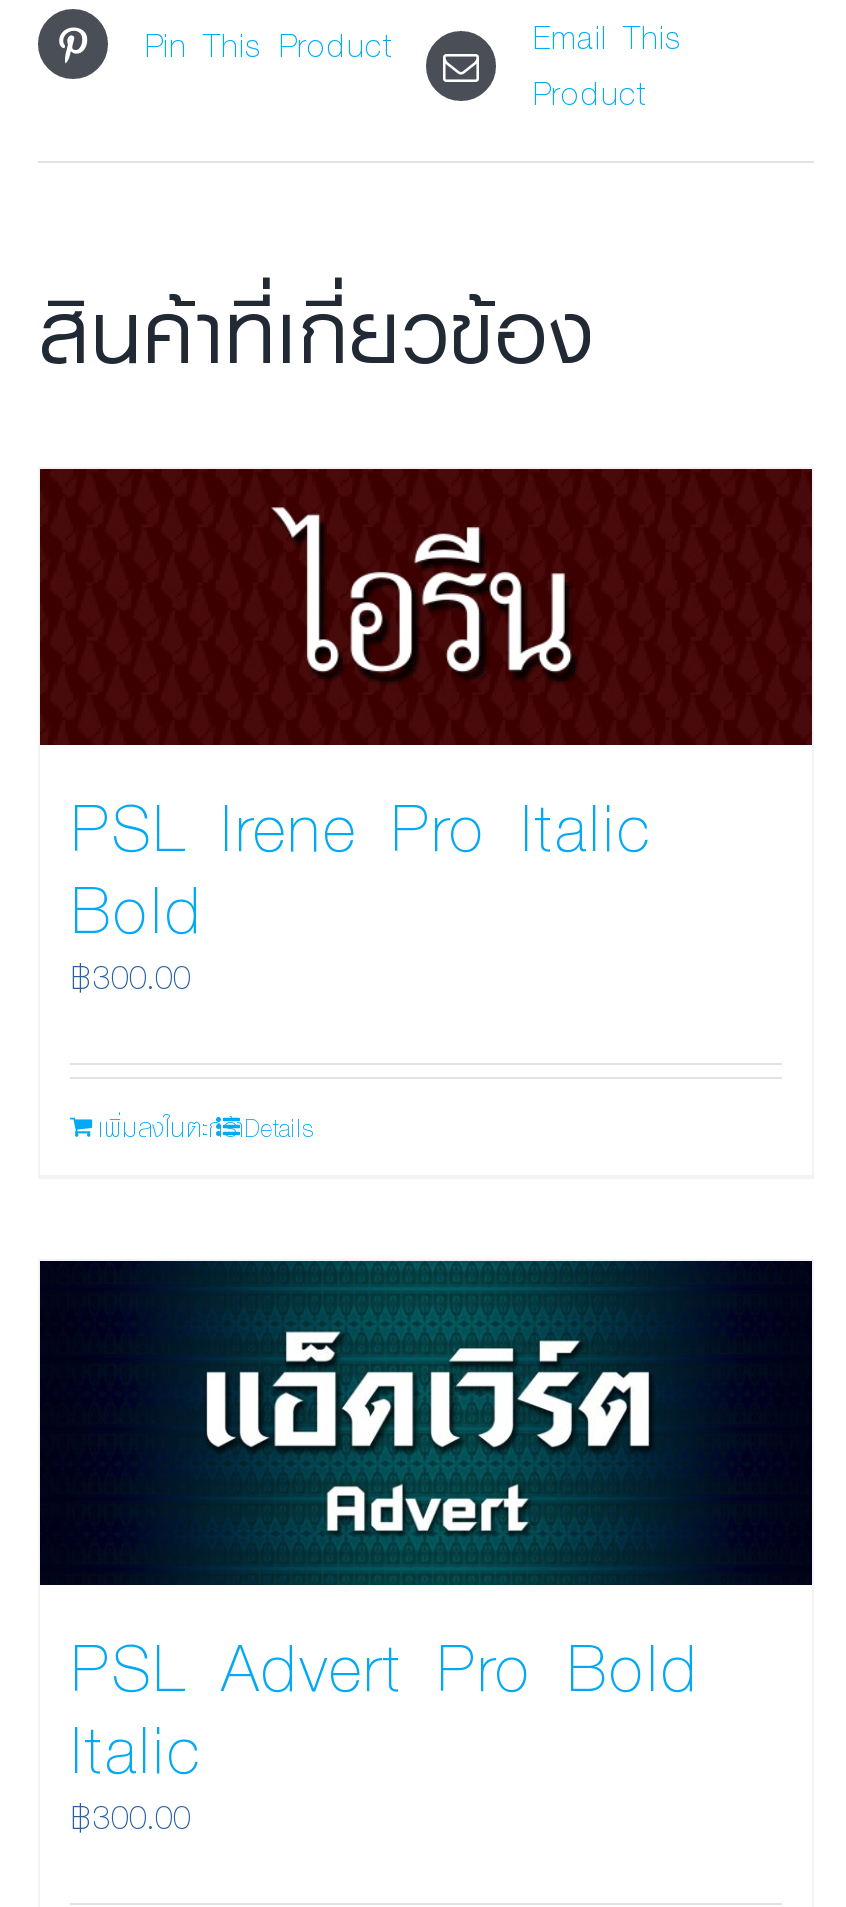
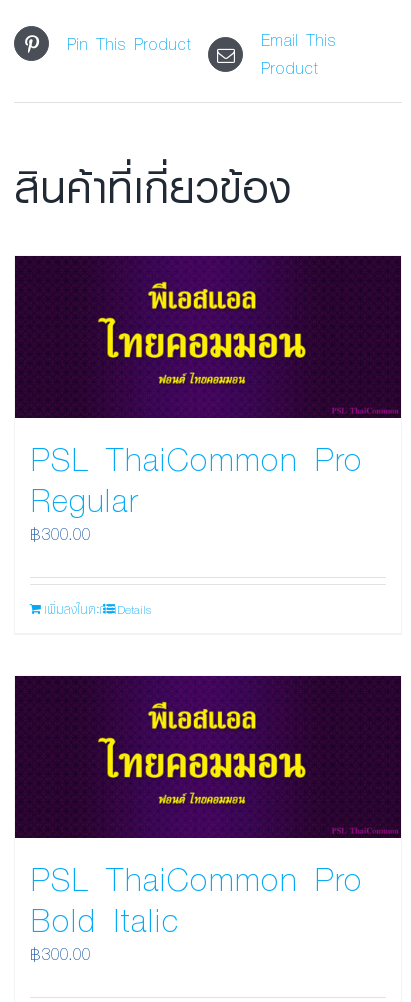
- [image]
- PSL Irene Pro Italic
- Bold
+ [image]
+ PSL ThaiCommon Pro
+ Regular

- [image]
- PSL Advert Pro Bold
- Italic
+ [image]
+ PSL ThaiCommon Pro
+ Bold Italic
